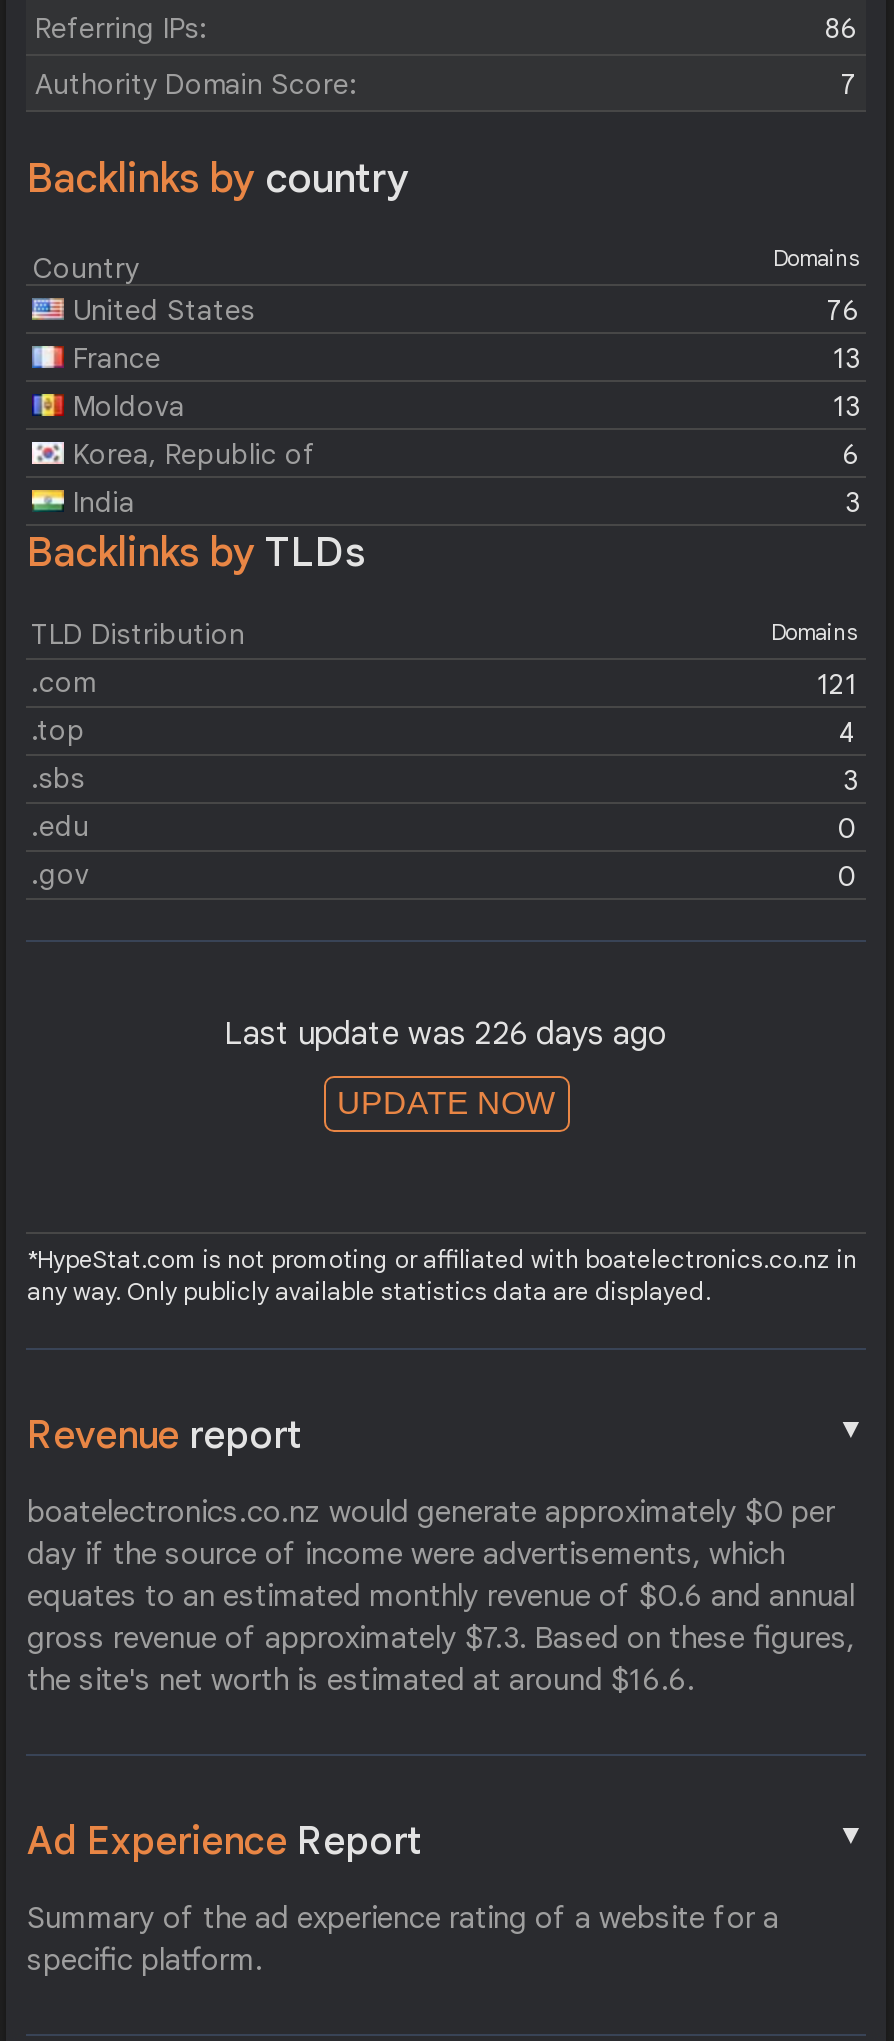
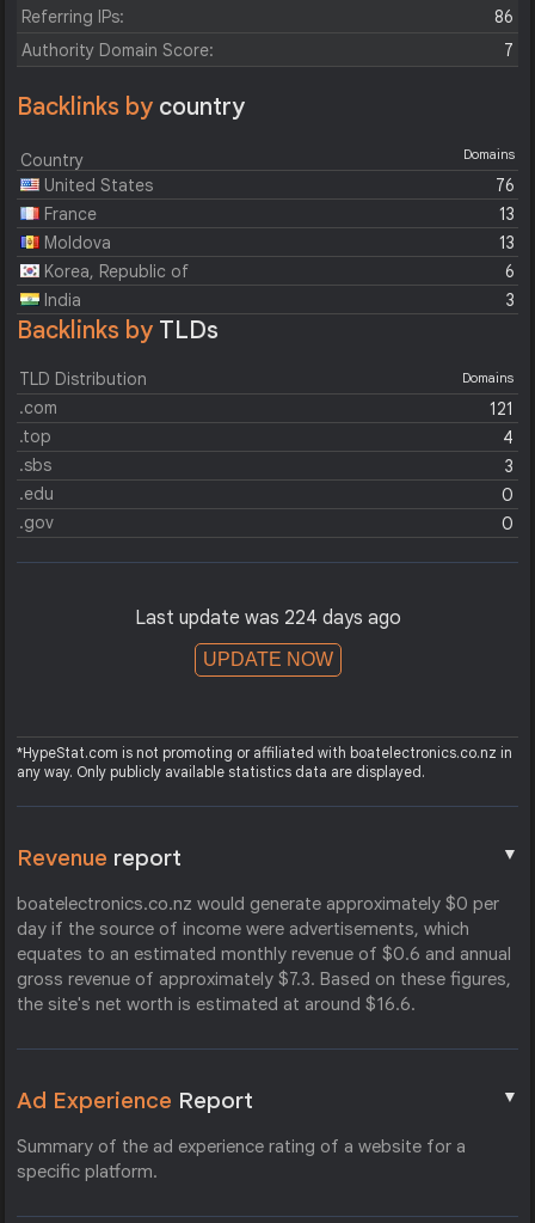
- Last update was 226 days ago
+ Last update was 224 days ago
